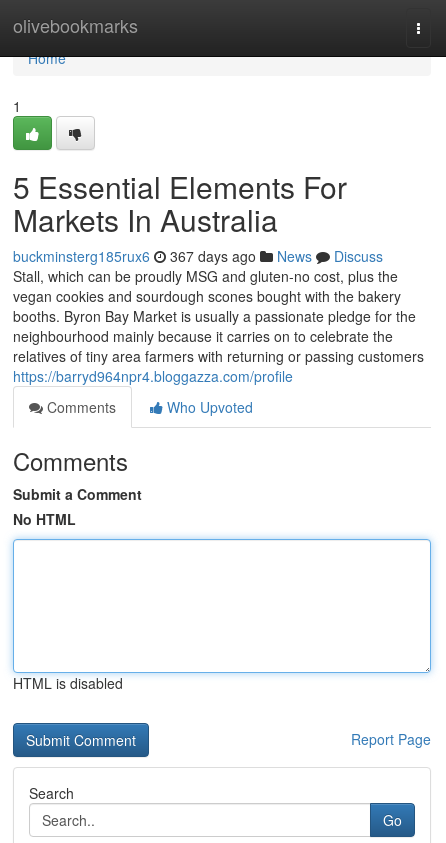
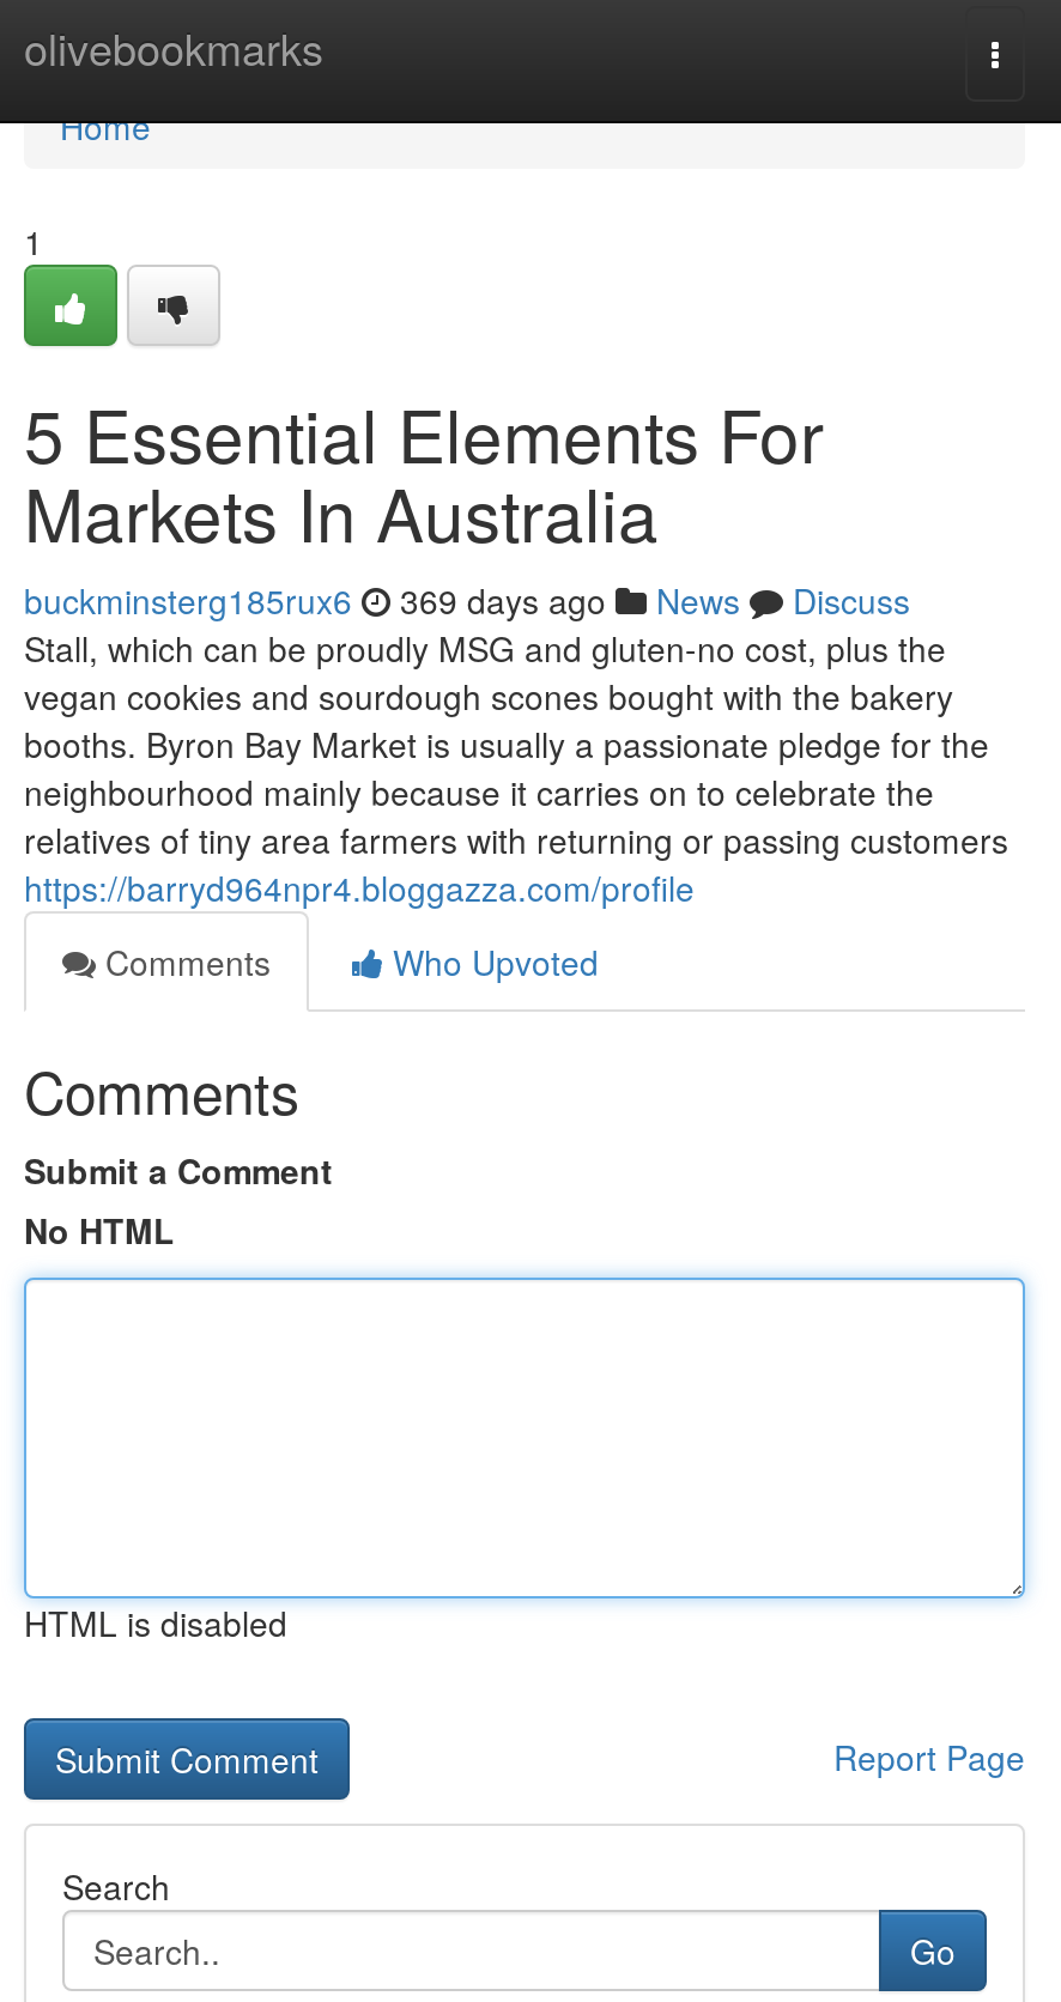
- buckminsterg185rux6 367 days ago News Discuss
+ buckminsterg185rux6 369 days ago News Discuss
